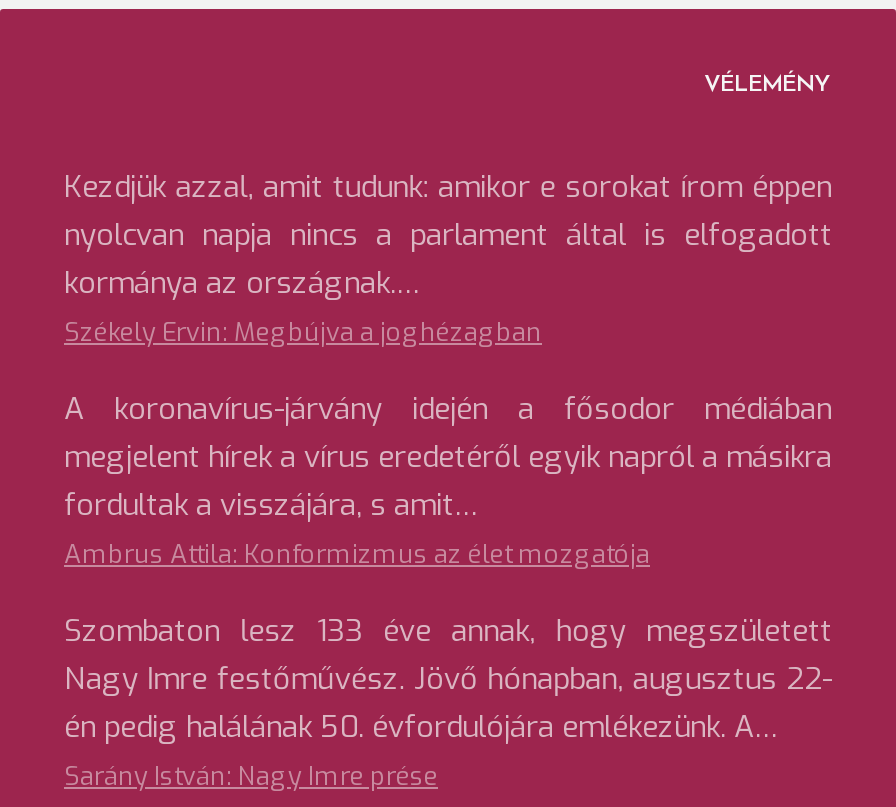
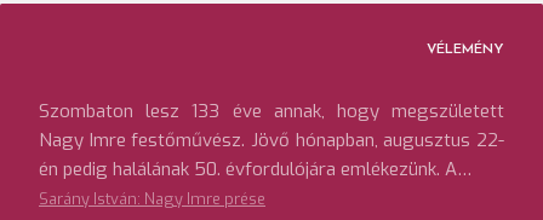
- Kezdjük azzal, amit tudunk: amikor e sorokat írom éppen
- nyolcvan napja nincs a parlament által is elfogadott
- kormánya az országnak.…
- Székely Ervin: Megbújva a joghézagban
- A koronavírus-járvány idején a fősodor médiában
- megjelent hírek a vírus eredetéről egyik napról a másikra
- fordultak a visszájára, s amit…
- Ambrus Attila: Konformizmus az élet mozgatója
